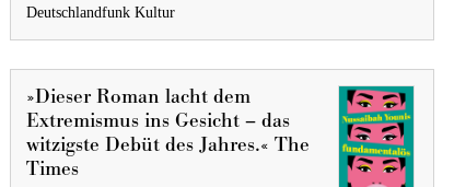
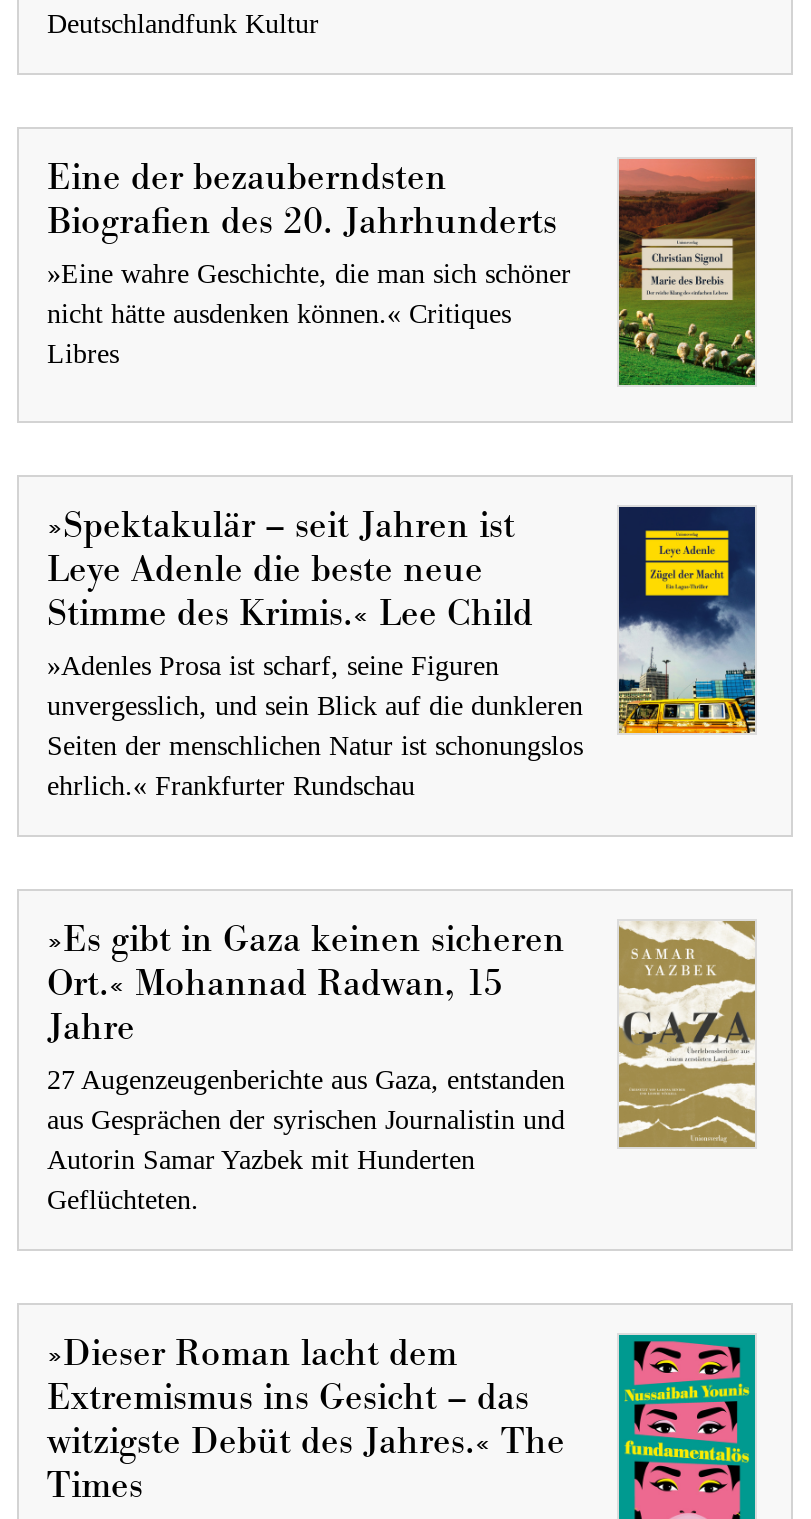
+ [image]
+ Eine der bezauberndsten
+ Biografien des 20. Jahrhunderts
+ »Eine wahre Geschichte, die man sich schöner
+ nicht hätte ausdenken können.« Critiques
+ Libres

+ [image]
+ »Spektakulär – seit Jahren ist
+ Leye Adenle die beste neue
+ Stimme des Krimis.« Lee Child
+ »Adenles Prosa ist scharf, seine Figuren
+ unvergesslich, und sein Blick auf die dunkleren
+ Seiten der menschlichen Natur ist schonungslos
+ ehrlich.« Frankfurter Rundschau

+ [image]
+ »Es gibt in Gaza keinen sicheren
+ Ort.« Mohannad Radwan, 15
+ Jahre
+ 27 Augenzeugenberichte aus Gaza, entstanden
+ aus Gesprächen der syrischen Journalistin und
+ Autorin Samar Yazbek mit Hunderten
+ Geflüchteten.
